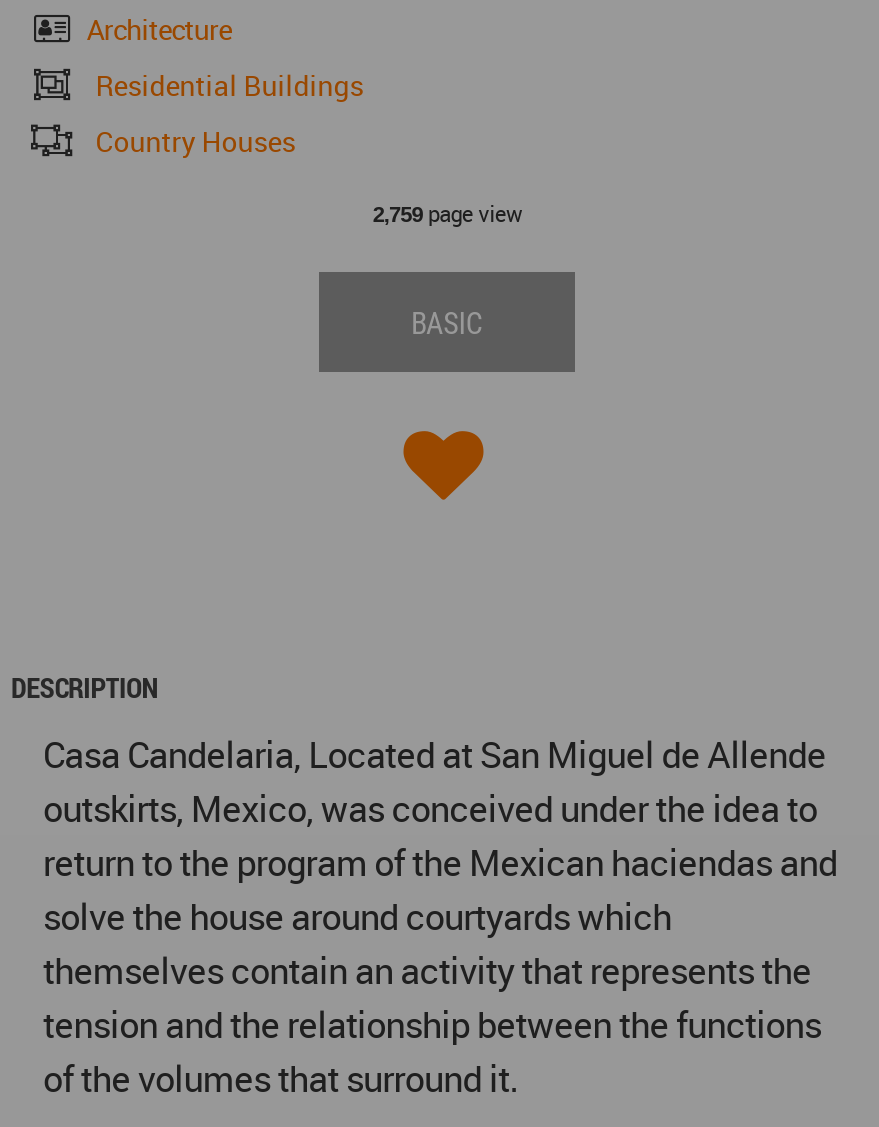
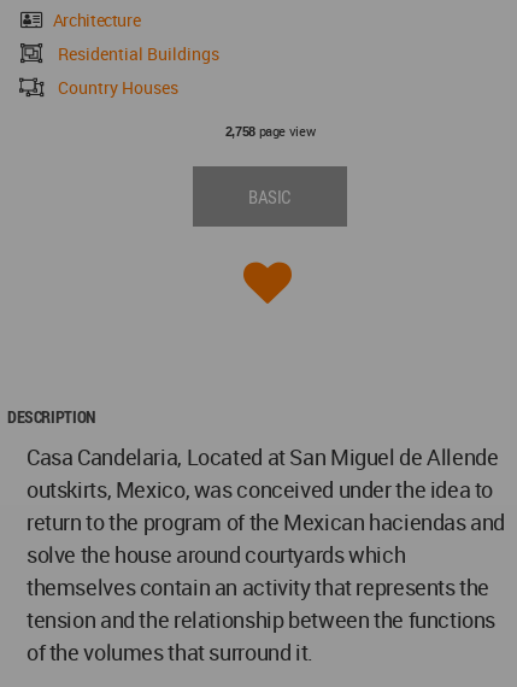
- 2,759 page view
+ 2,758 page view
